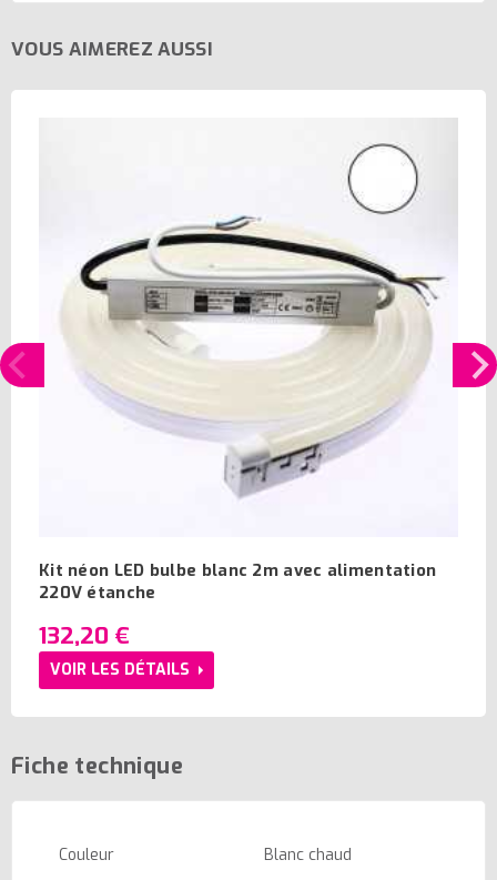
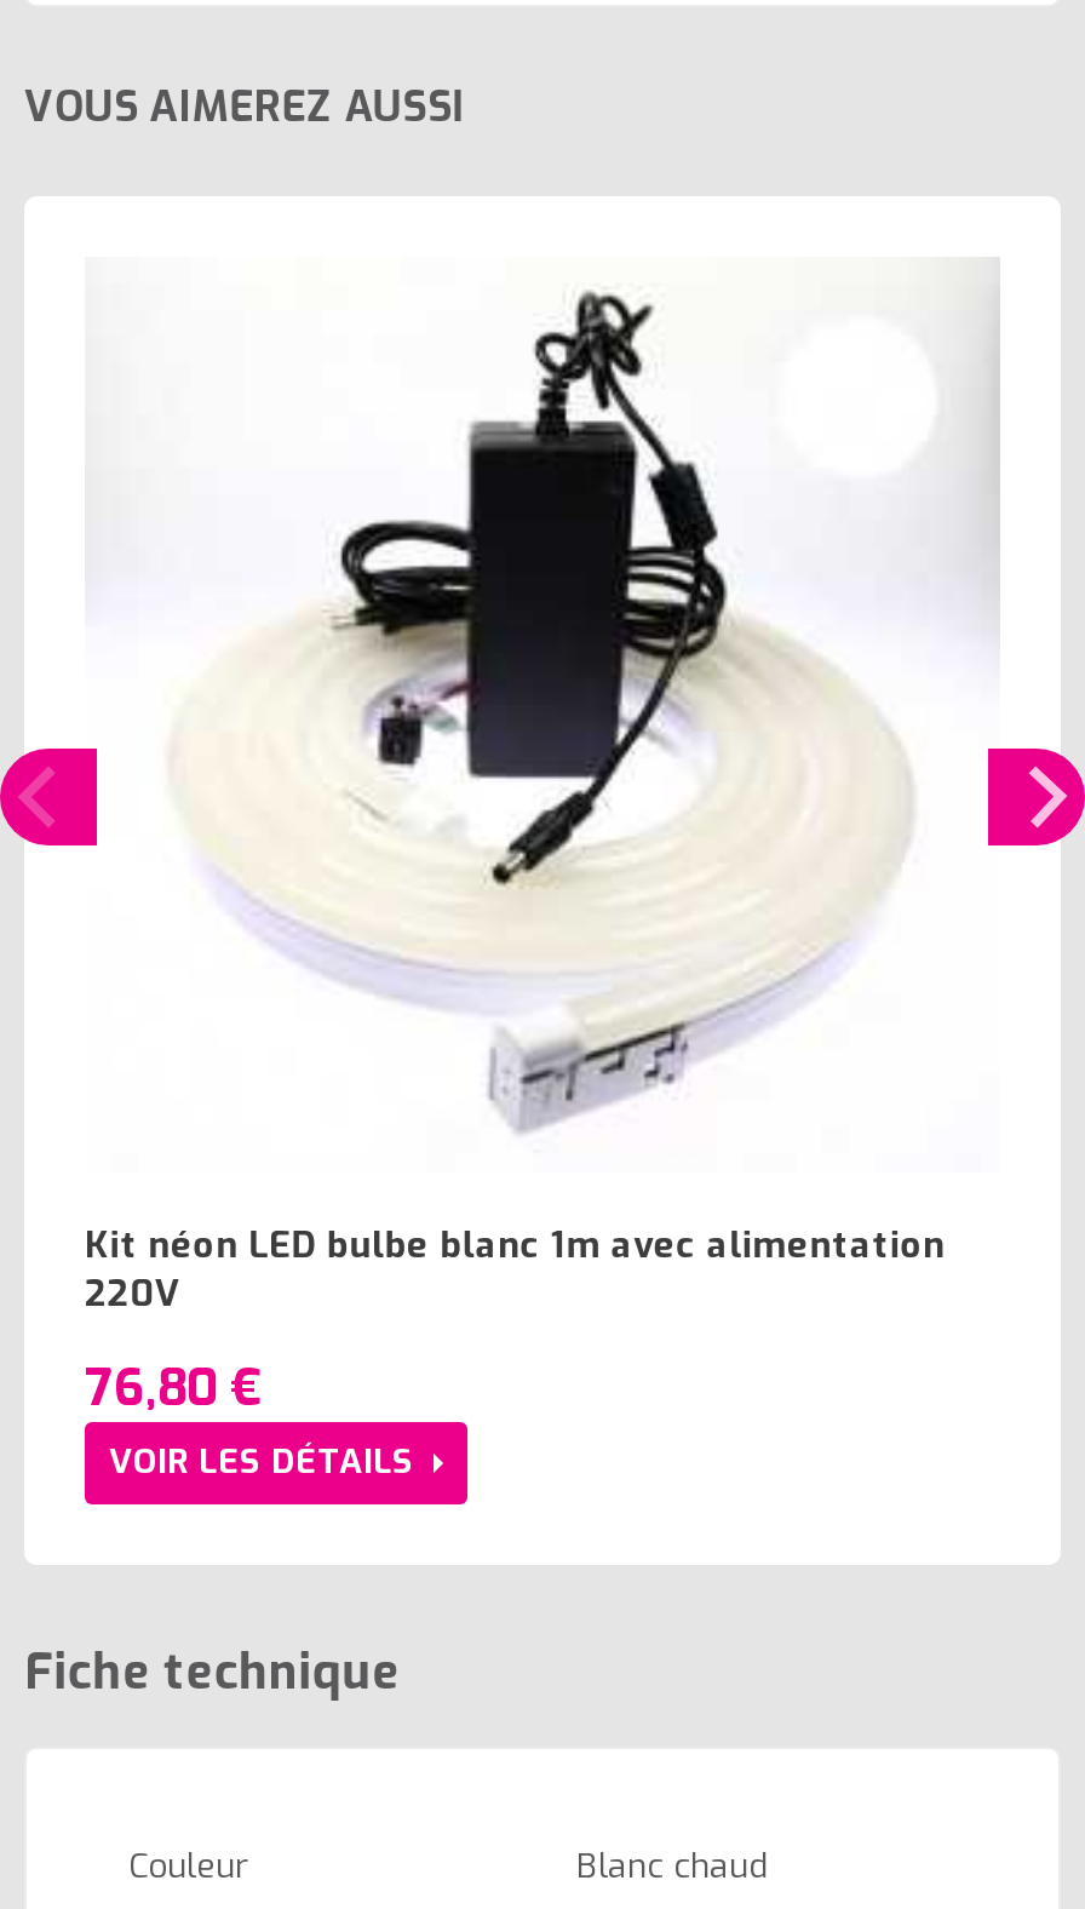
- [image]
- Kit néon LED bulbe blanc 2m avec alimentation
- 220V étanche
+ [image]
+ Kit néon LED bulbe blanc 1m avec alimentation
+ 220V

- 132,20 €
+ 76,80 €
